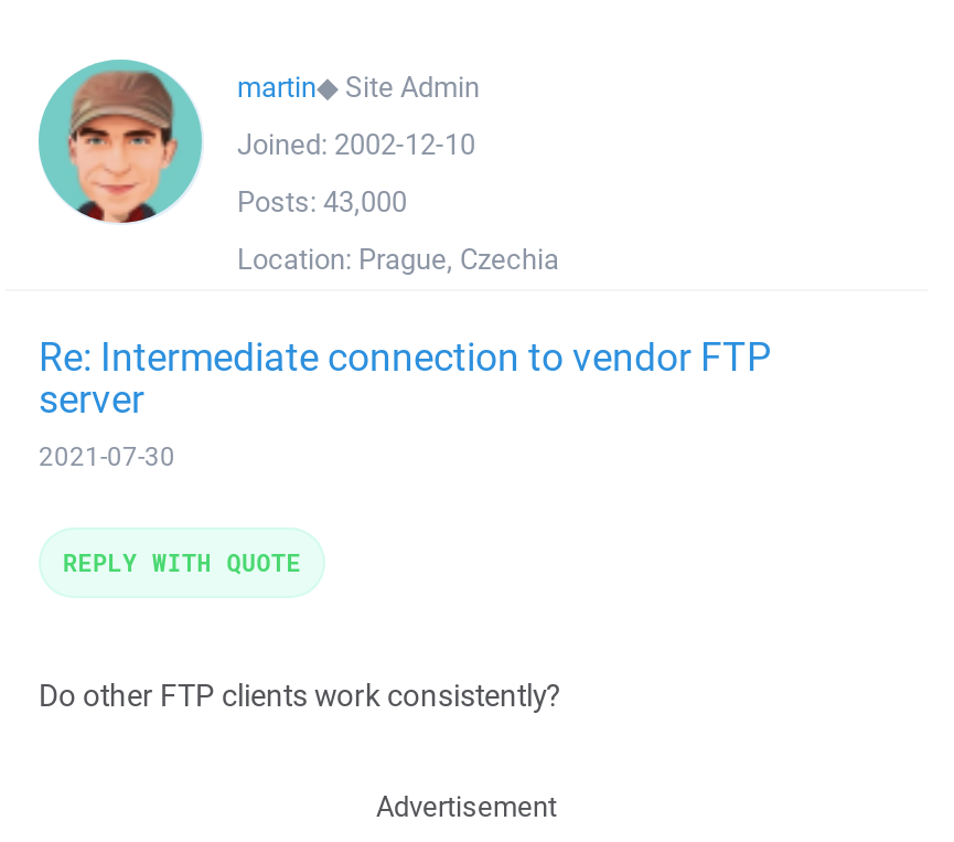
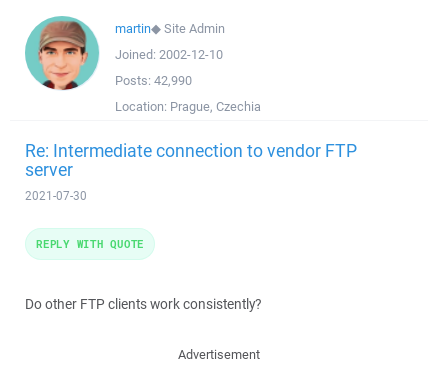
- Posts: 43,000
+ Posts: 42,990
